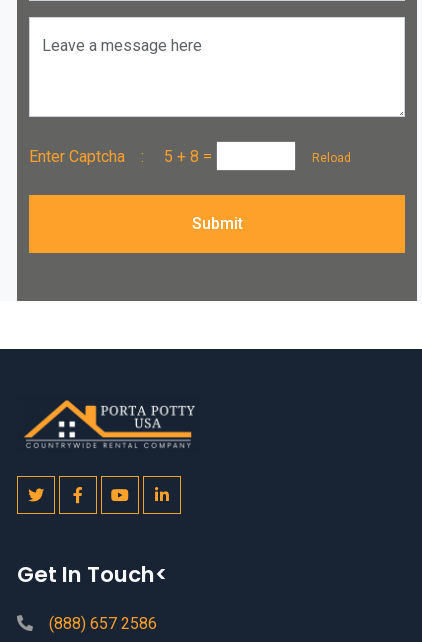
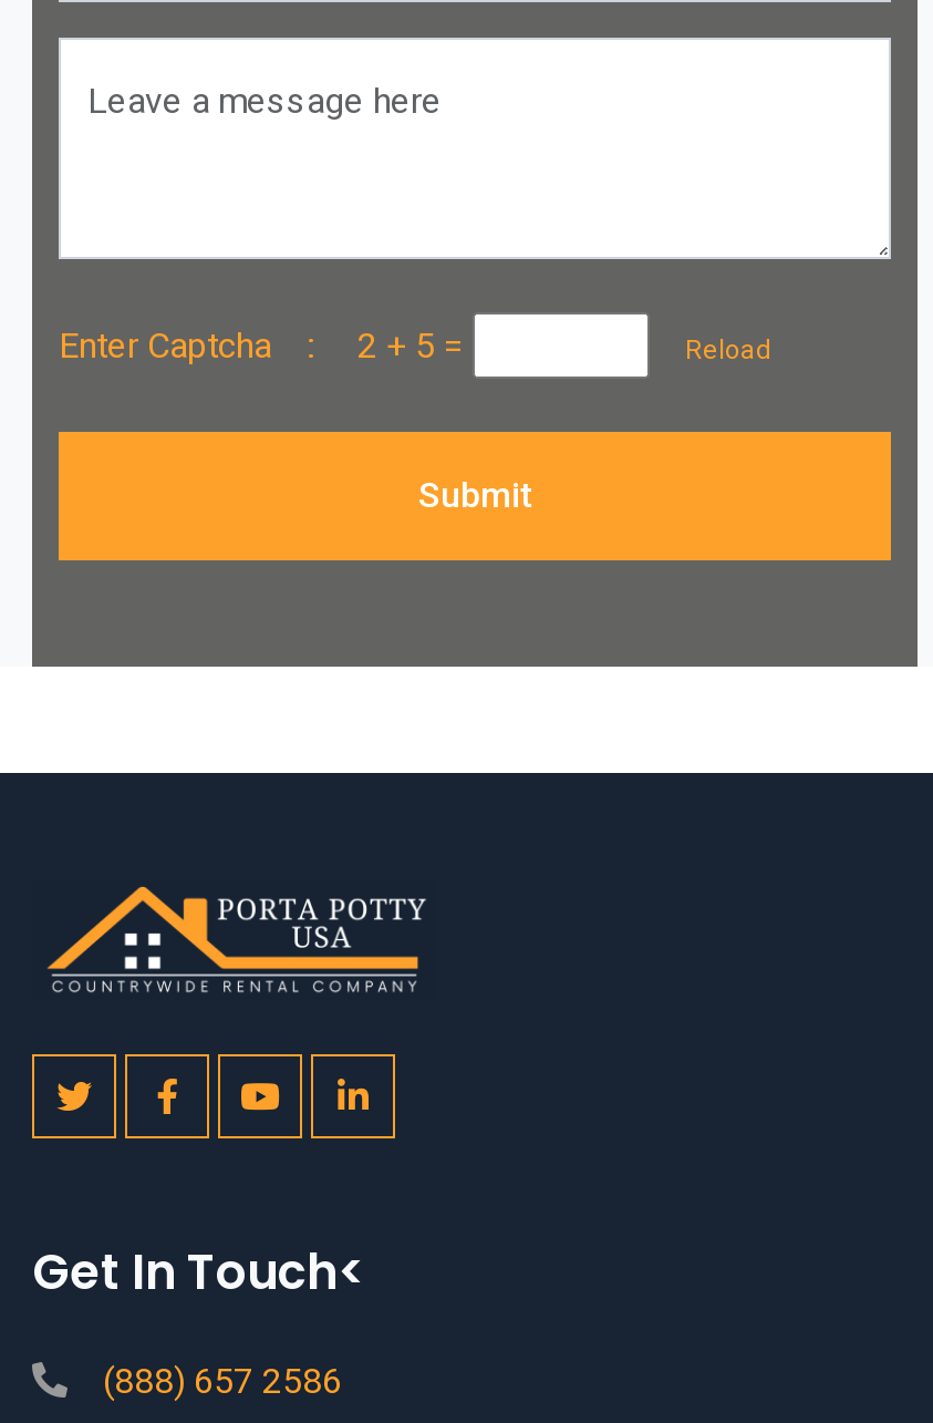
- Enter Captcha : 5 + 8 =
+ Enter Captcha : 2 + 5 =
